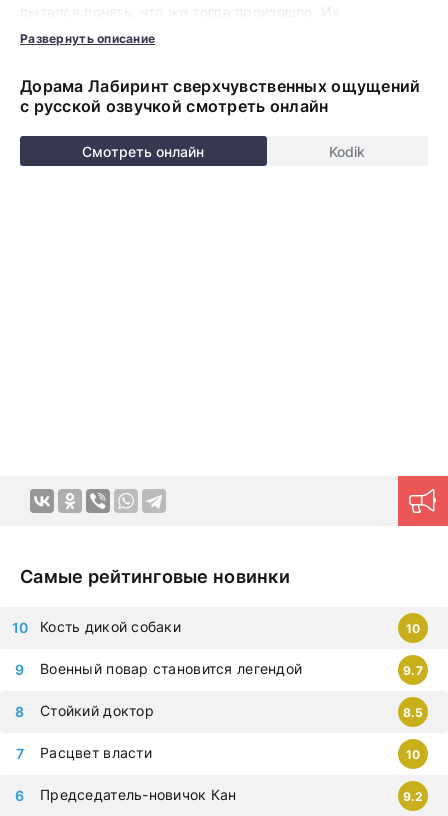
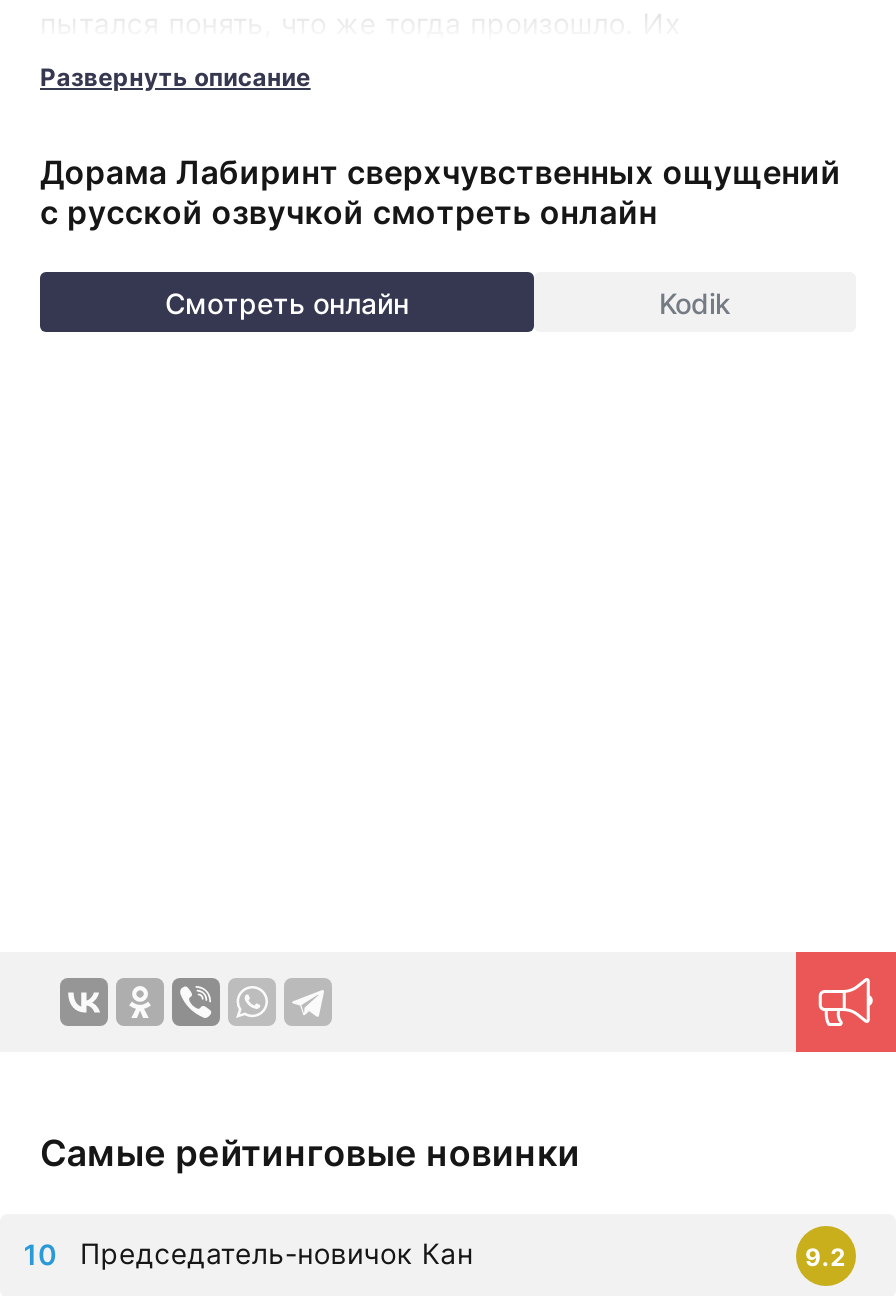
- Кость дикой собаки
- 10

- Военный повар становится легендой
- 9.7

- Стойкий доктор
- 8.5

- Расцвет власти
- 10
